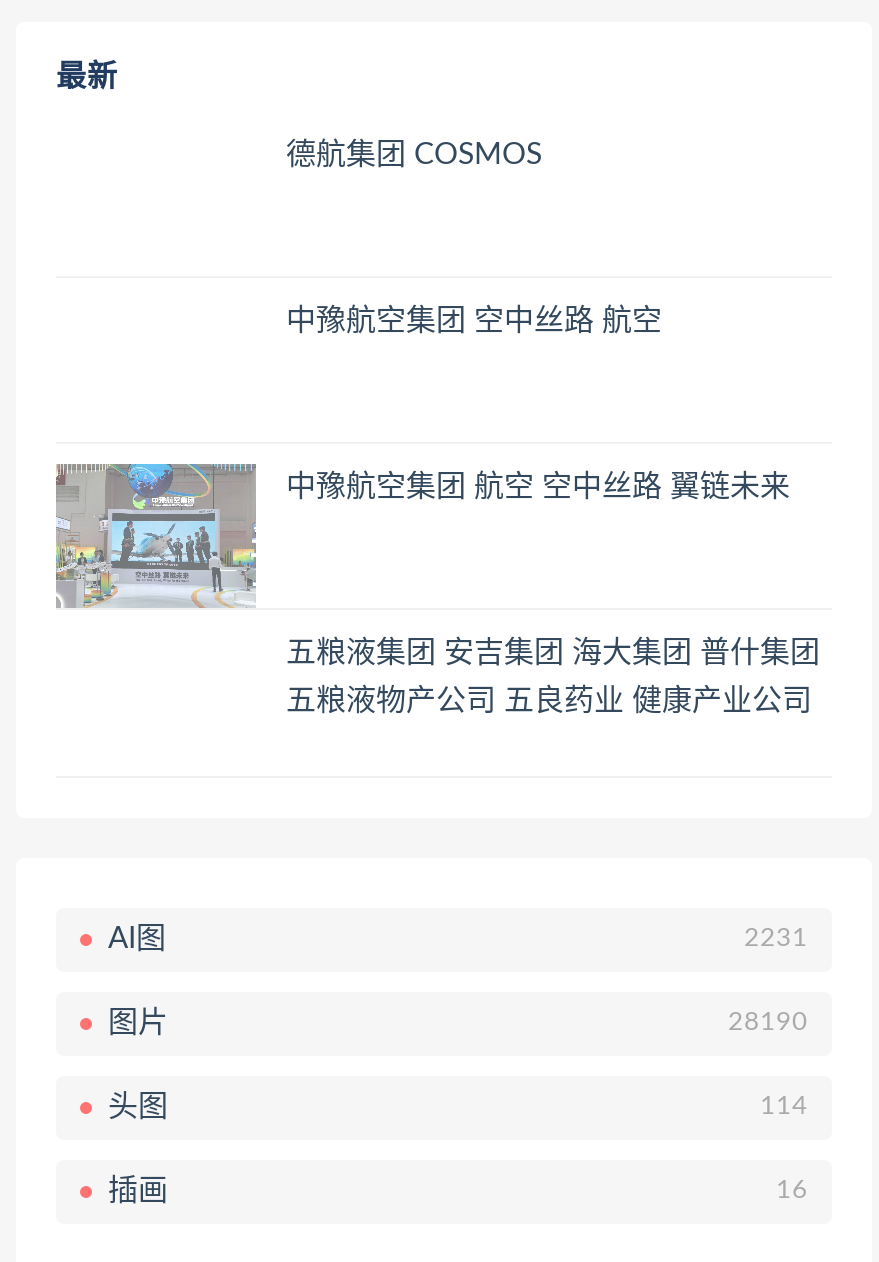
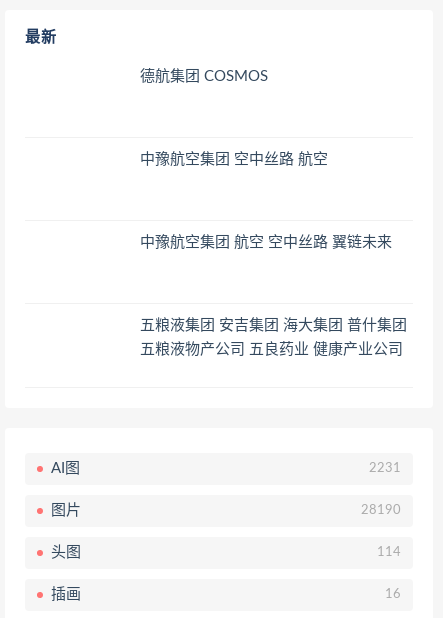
- [image]
